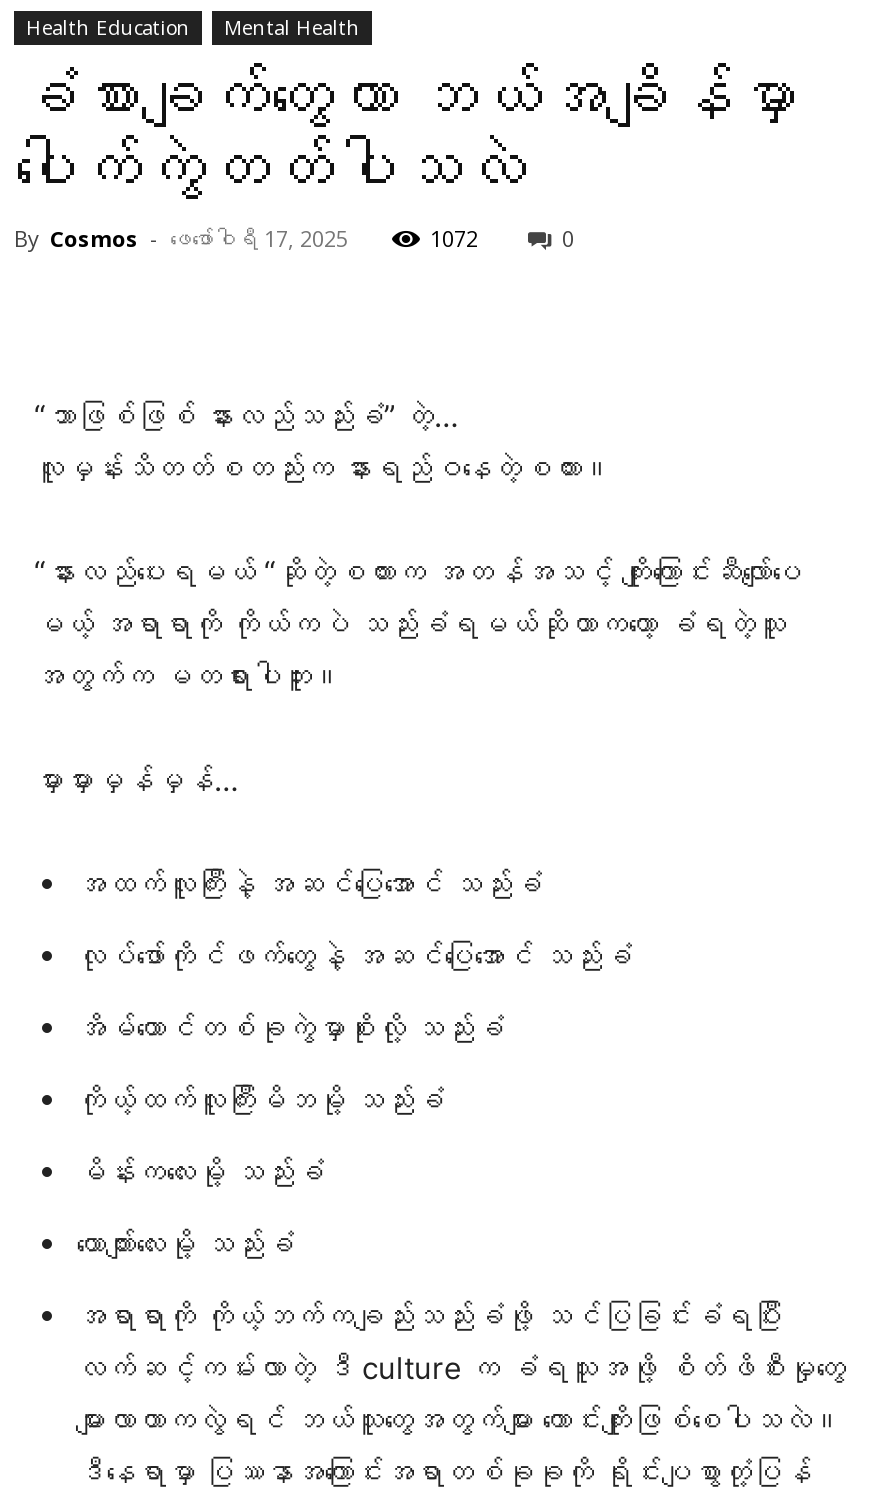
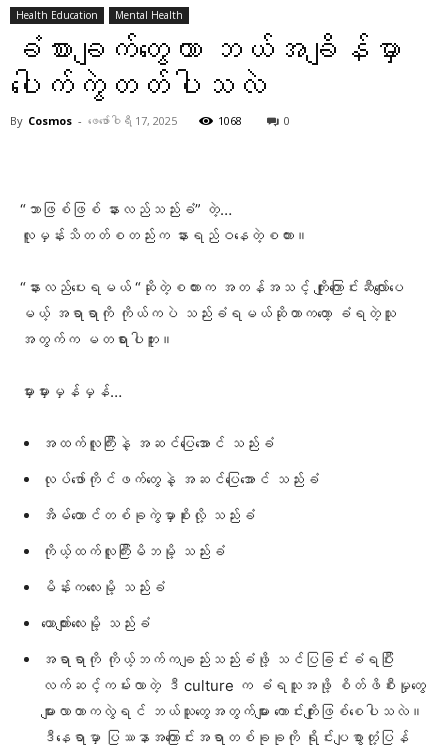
- 1072
+ 1068
